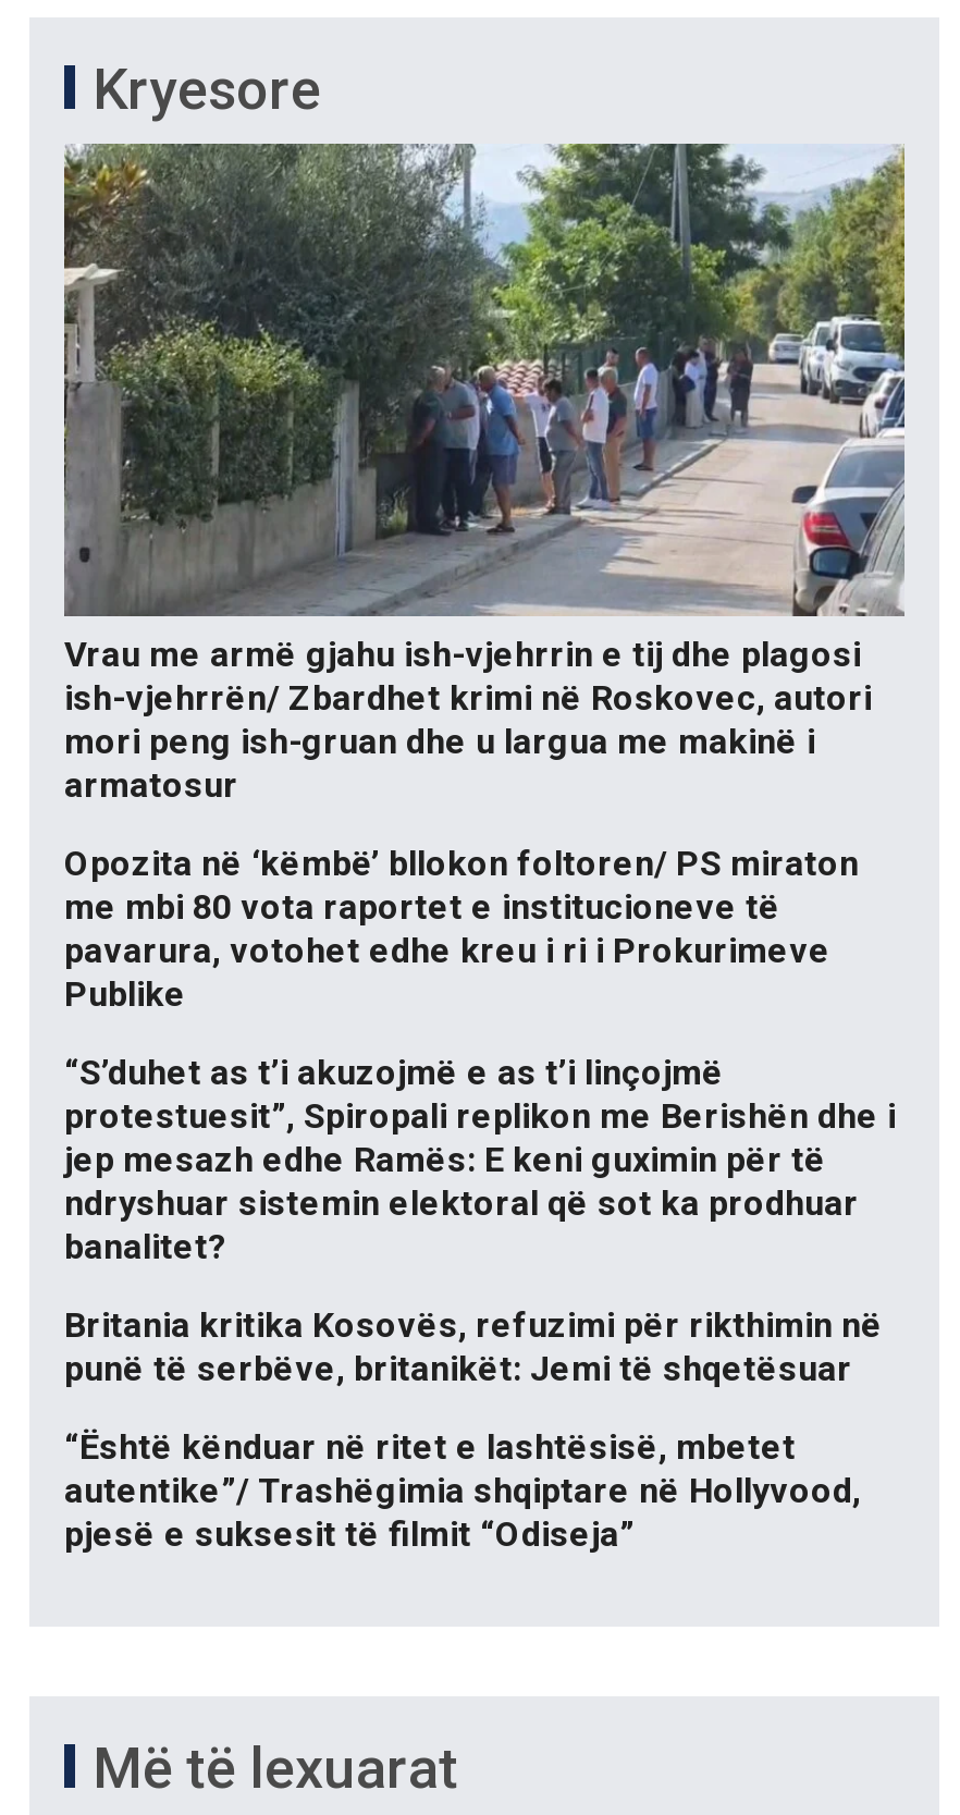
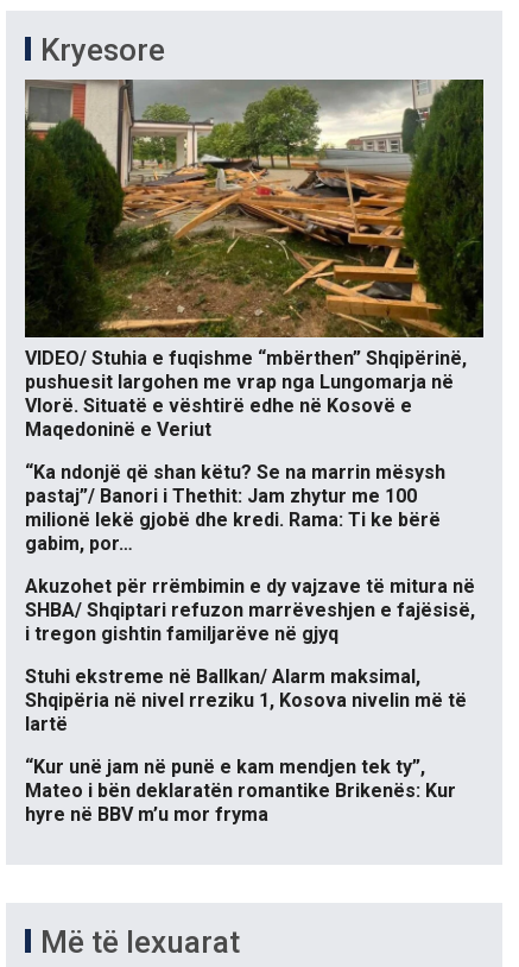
- [image]
- Vrau me armë gjahu ish-vjehrrin e tij dhe plagosi
- ish-vjehrrën/ Zbardhet krimi në Roskovec, autori
- mori peng ish-gruan dhe u largua me makinë i
- armatosur
+ [image]
+ VIDEO/ Stuhia e fuqishme “mbërthen” Shqipërinë,
+ pushuesit largohen me vrap nga Lungomarja në
+ Vlorë. Situatë e vështirë edhe në Kosovë e
+ Maqedoninë e Veriut

- Opozita në ‘këmbë’ bllokon foltoren/ PS miraton
- me mbi 80 vota raportet e institucioneve të
- pavarura, votohet edhe kreu i ri i Prokurimeve
- Publike
+ “Ka ndonjë që shan këtu? Se na marrin mësysh
+ pastaj”/ Banori i Thethit: Jam zhytur me 100
+ milionë lekë gjobë dhe kredi. Rama: Ti ke bërë
+ gabim, por…

- “S’duhet as t’i akuzojmë e as t’i linçojmë
- protestuesit”, Spiropali replikon me Berishën dhe i
- jep mesazh edhe Ramës: E keni guximin për të
- ndryshuar sistemin elektoral që sot ka prodhuar
- banalitet?
+ Akuzohet për rrëmbimin e dy vajzave të mitura në
+ SHBA/ Shqiptari refuzon marrëveshjen e fajësisë,
+ i tregon gishtin familjarëve në gjyq

- Britania kritika Kosovës, refuzimi për rikthimin në
- punë të serbëve, britanikët: Jemi të shqetësuar
+ Stuhi ekstreme në Ballkan/ Alarm maksimal,
+ Shqipëria në nivel rreziku 1, Kosova nivelin më të
+ lartë

- “Është kënduar në ritet e lashtësisë, mbetet
- autentike”/ Trashëgimia shqiptare në Hollyvood,
- pjesë e suksesit të filmit “Odiseja”
+ “Kur unë jam në punë e kam mendjen tek ty”,
+ Mateo i bën deklaratën romantike Brikenës: Kur
+ hyre në BBV m’u mor fryma
